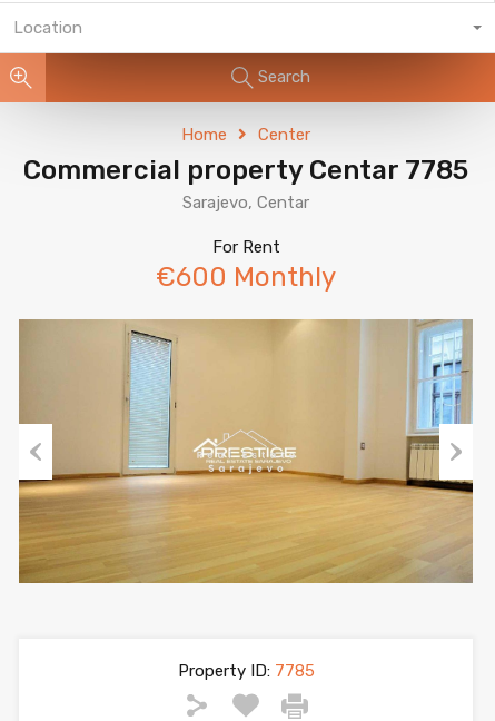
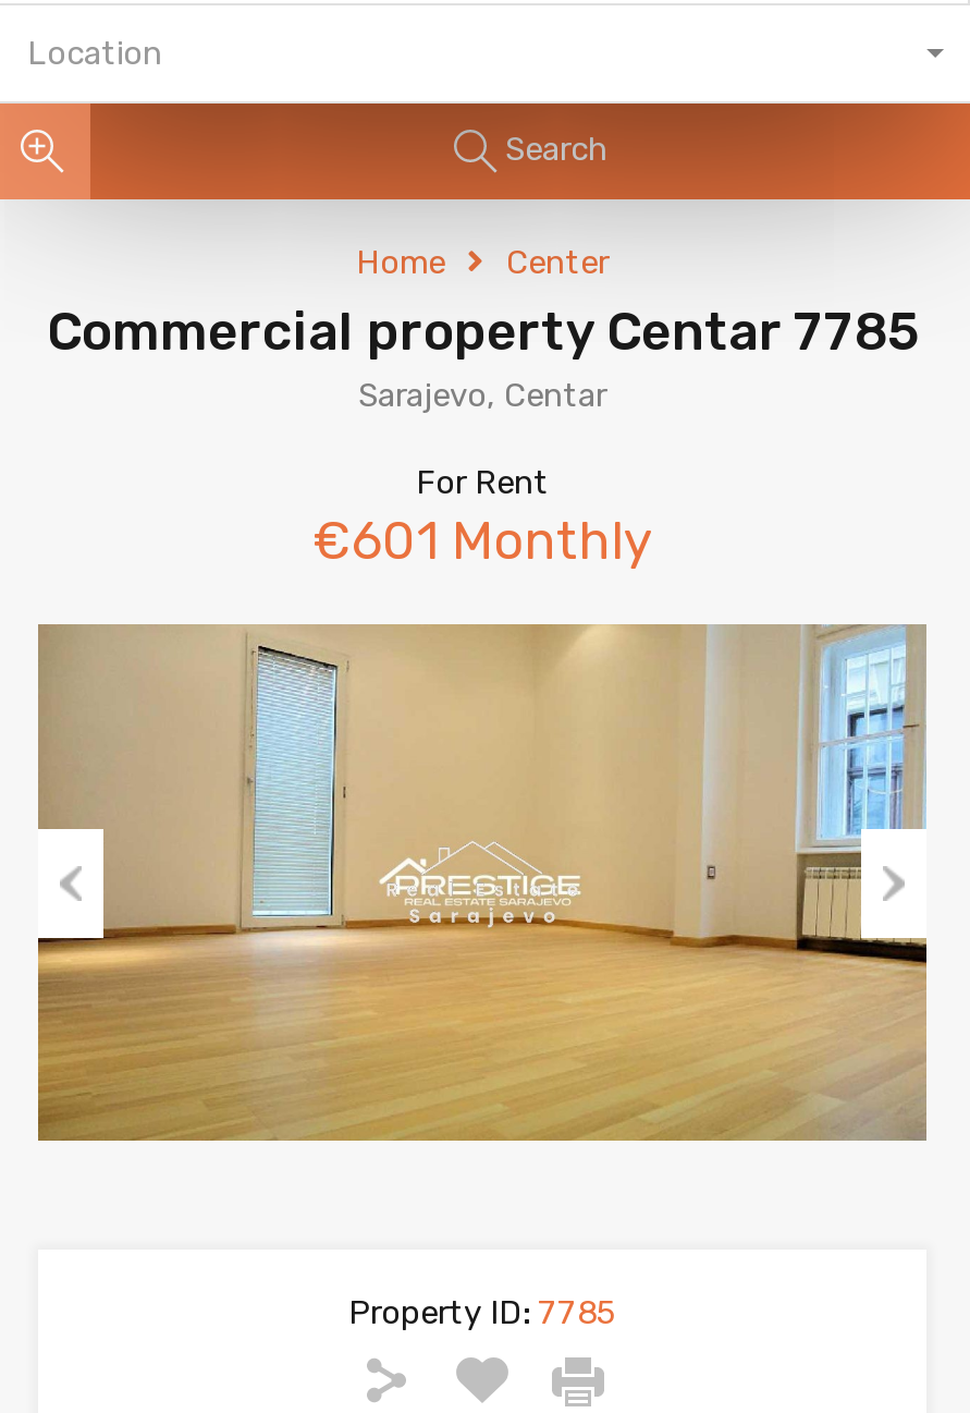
- €600 Monthly
+ €601 Monthly
